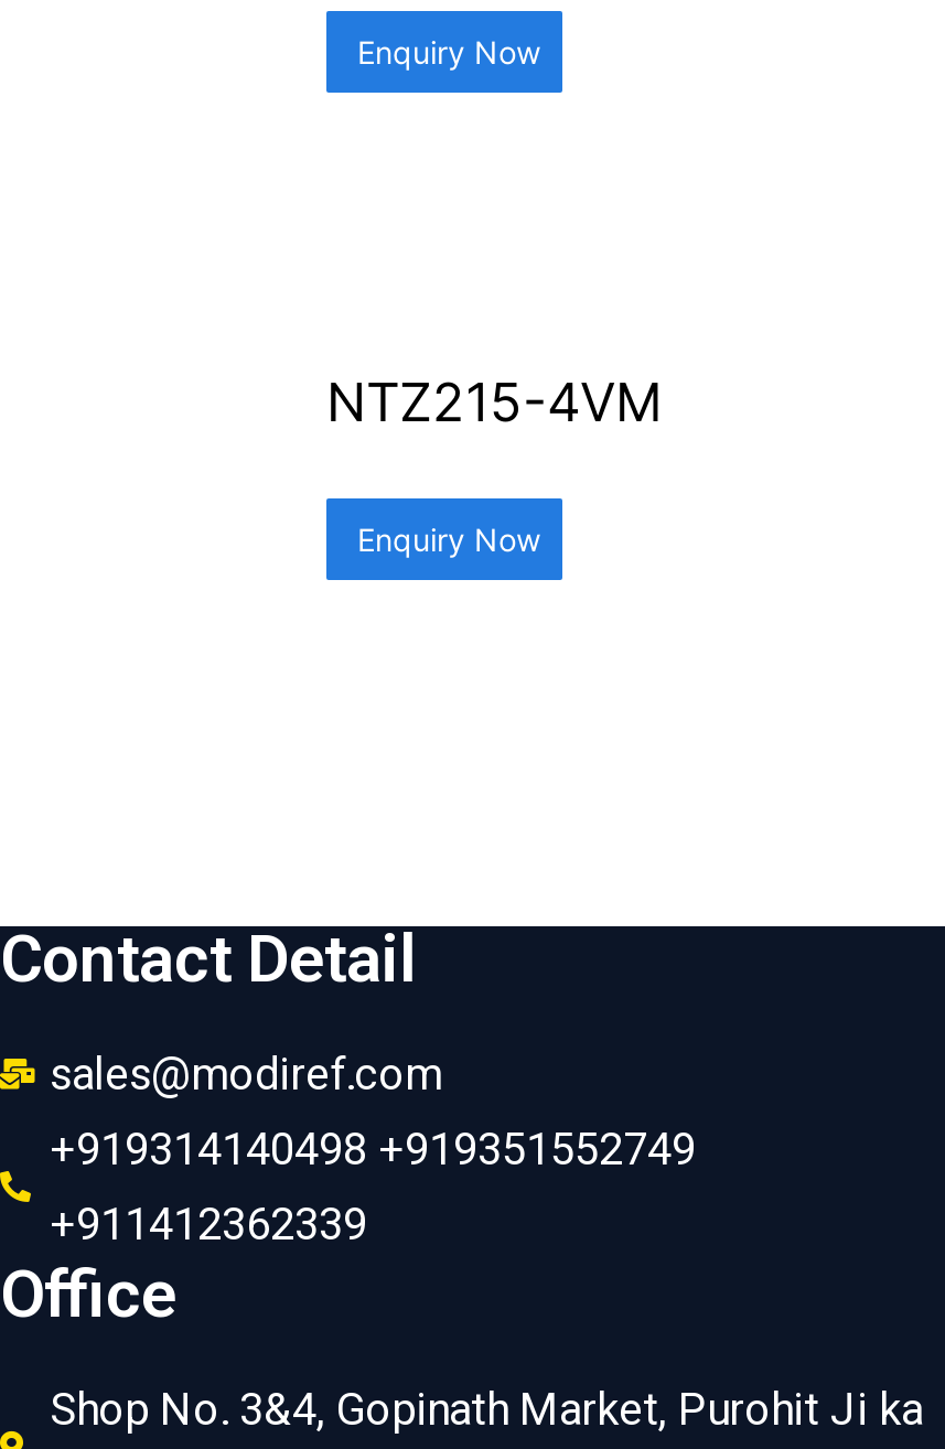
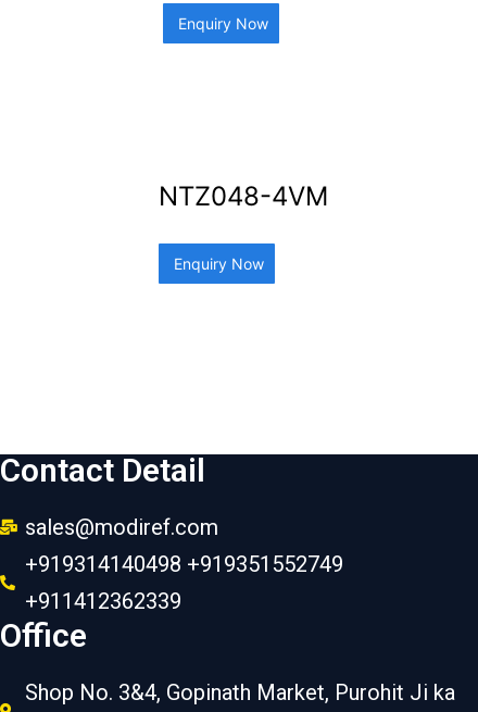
- NTZ215-4VM
+ NTZ048-4VM
